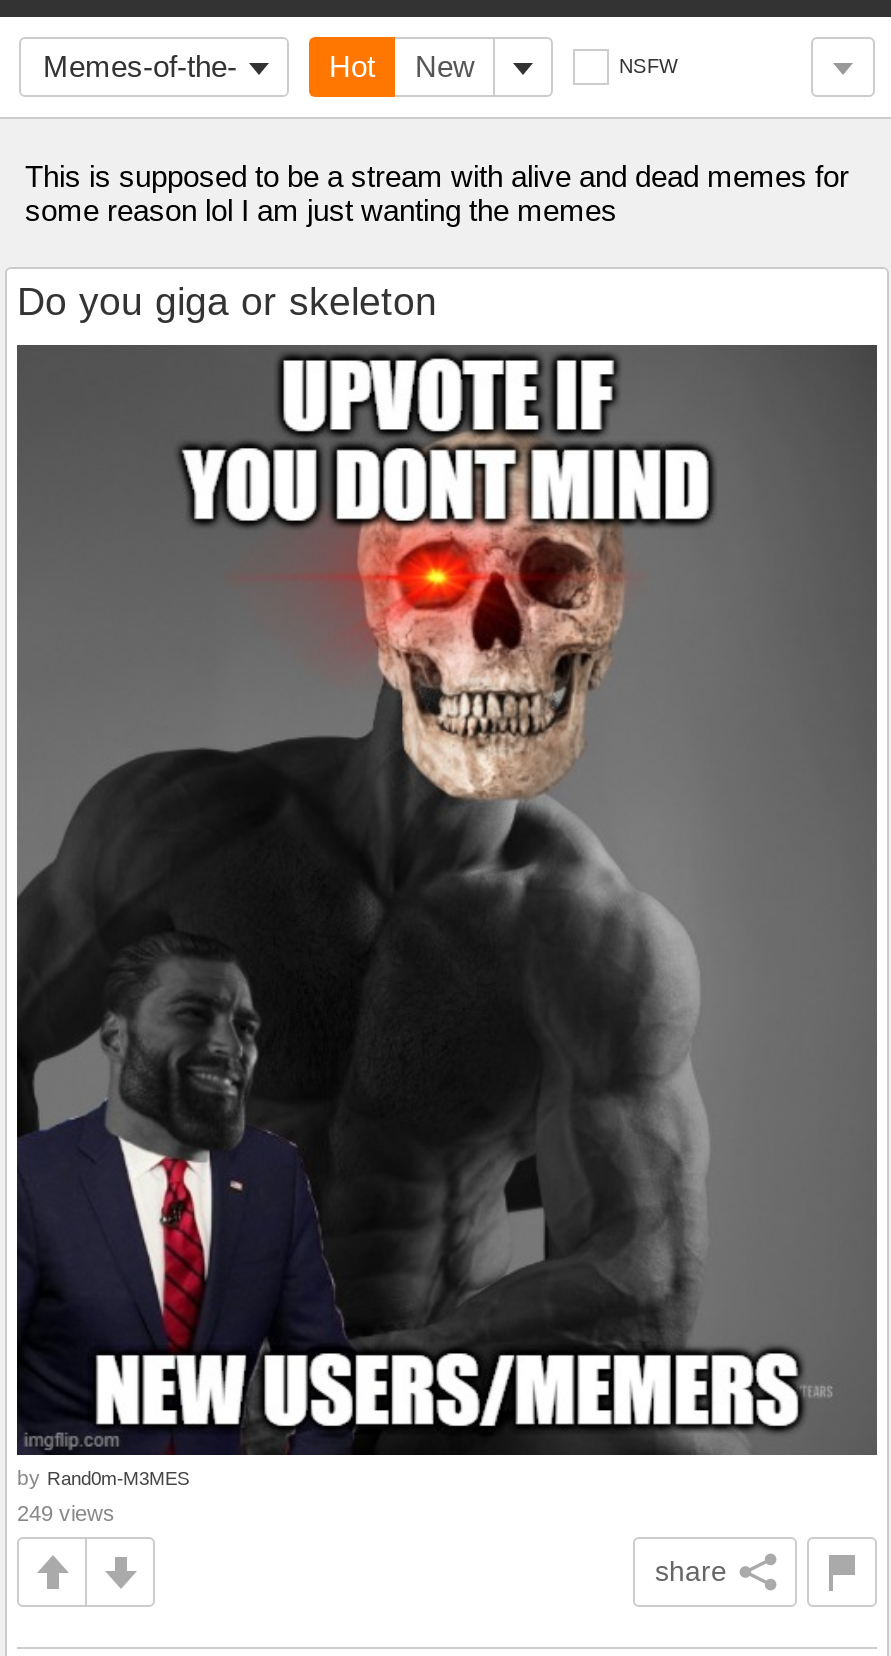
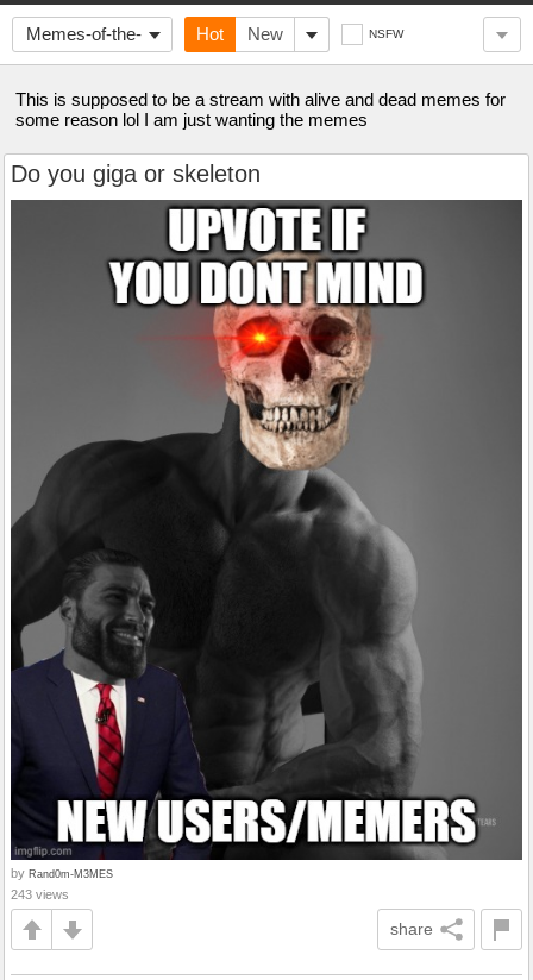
- 249 views
+ 243 views
